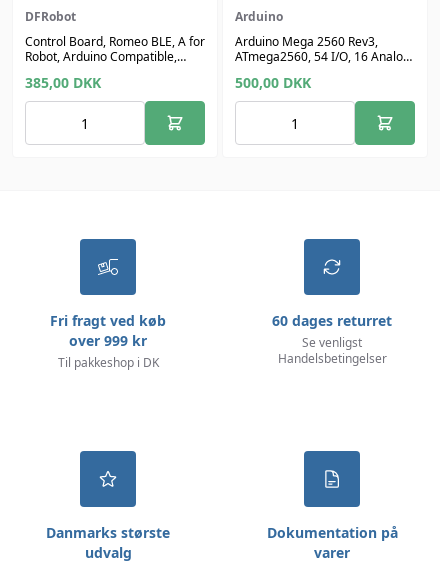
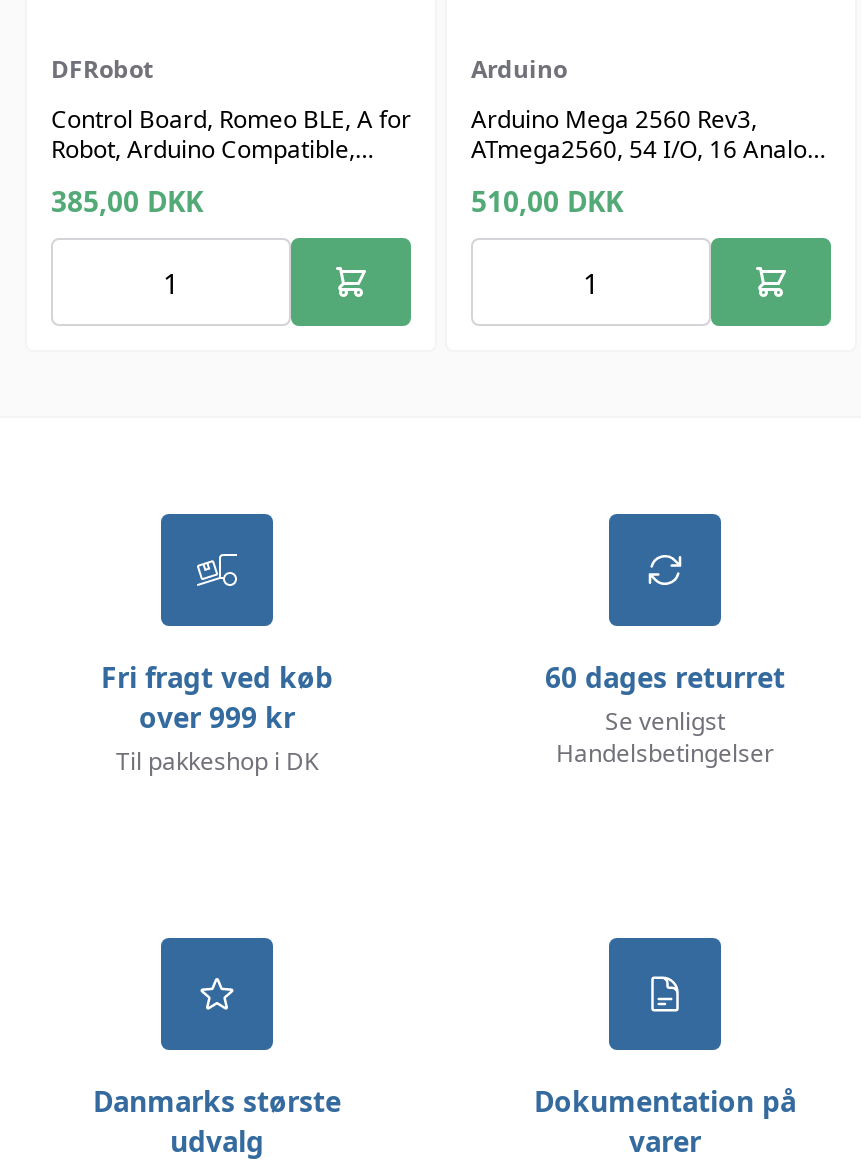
- 500,00 DKK
+ 510,00 DKK
